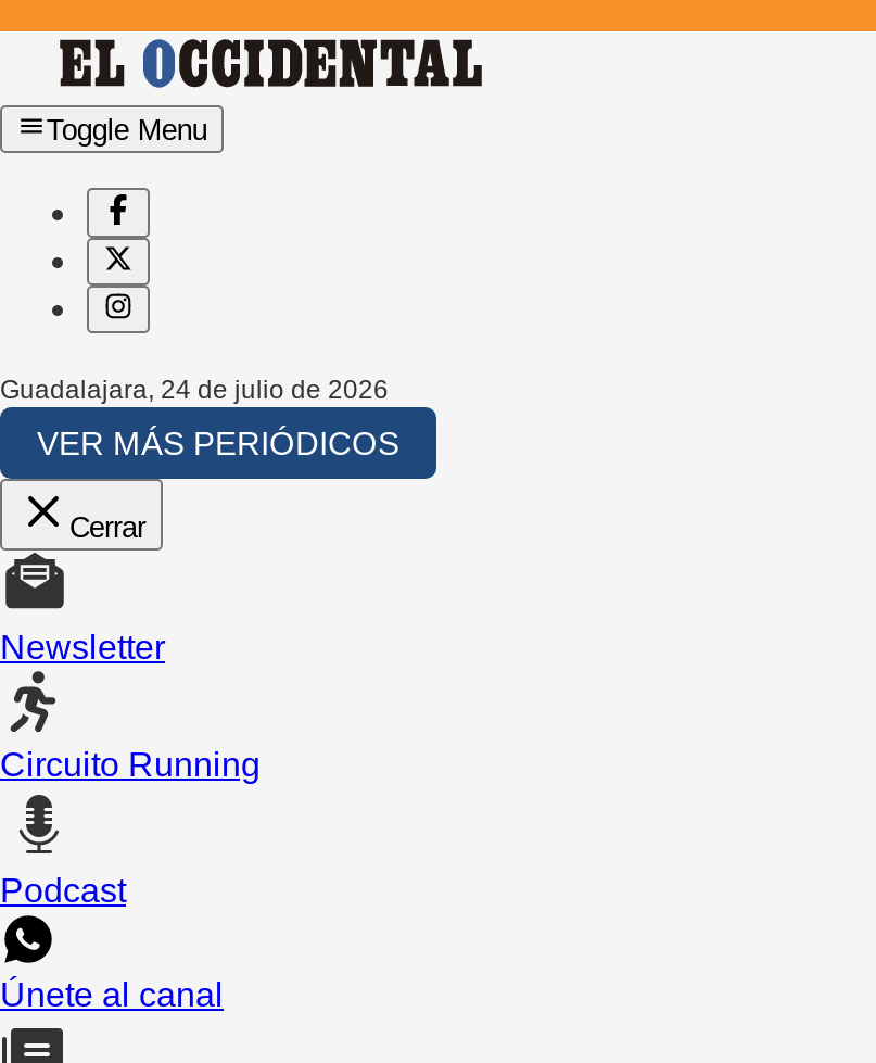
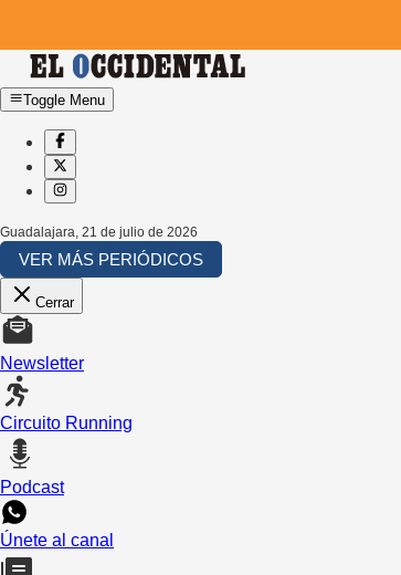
- Guadalajara, 24 de julio de 2026
+ Guadalajara, 21 de julio de 2026
